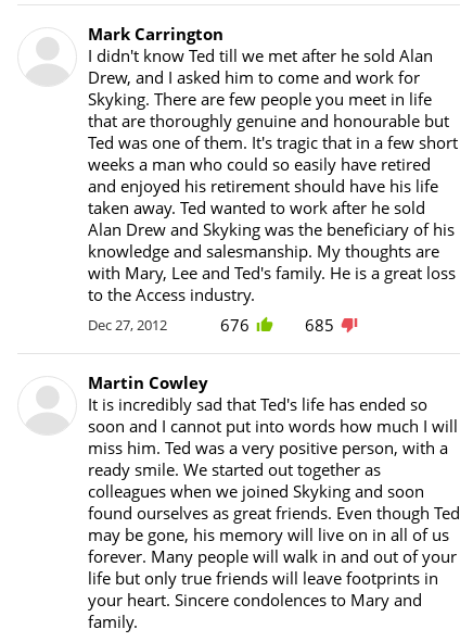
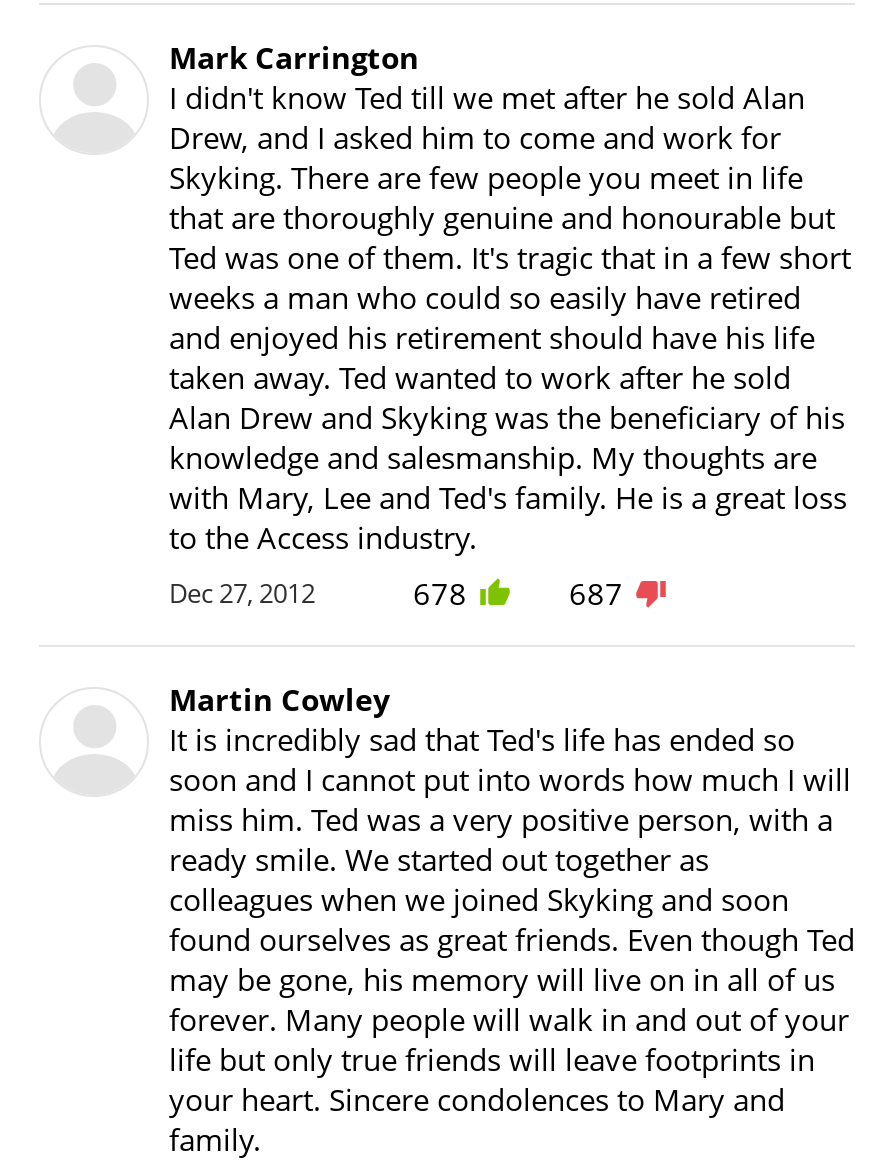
- 676
+ 678

- 685
+ 687
